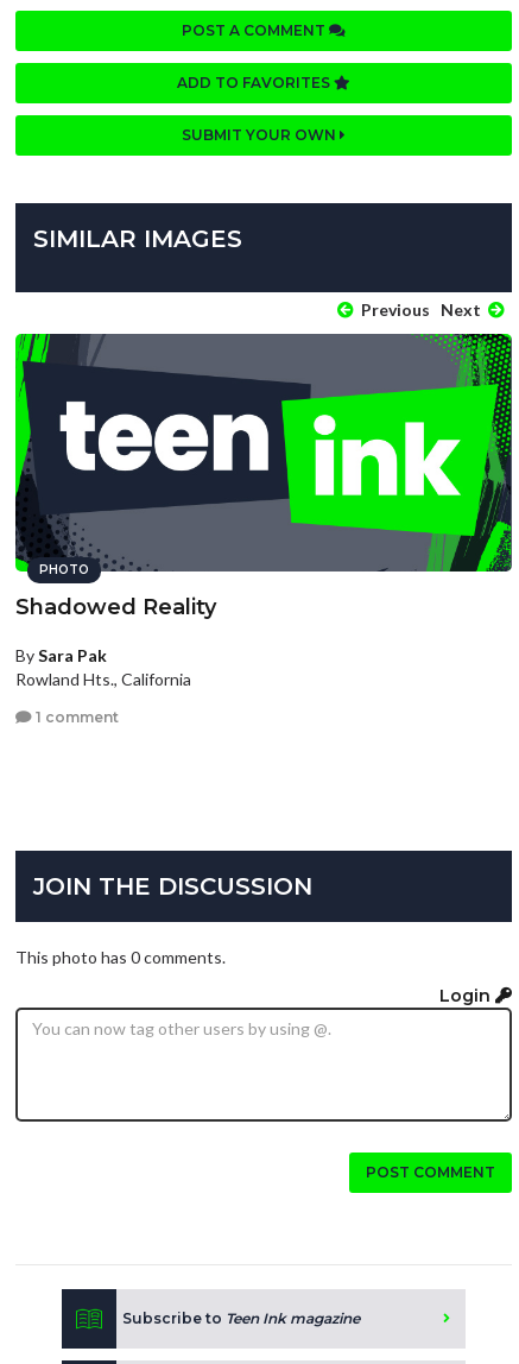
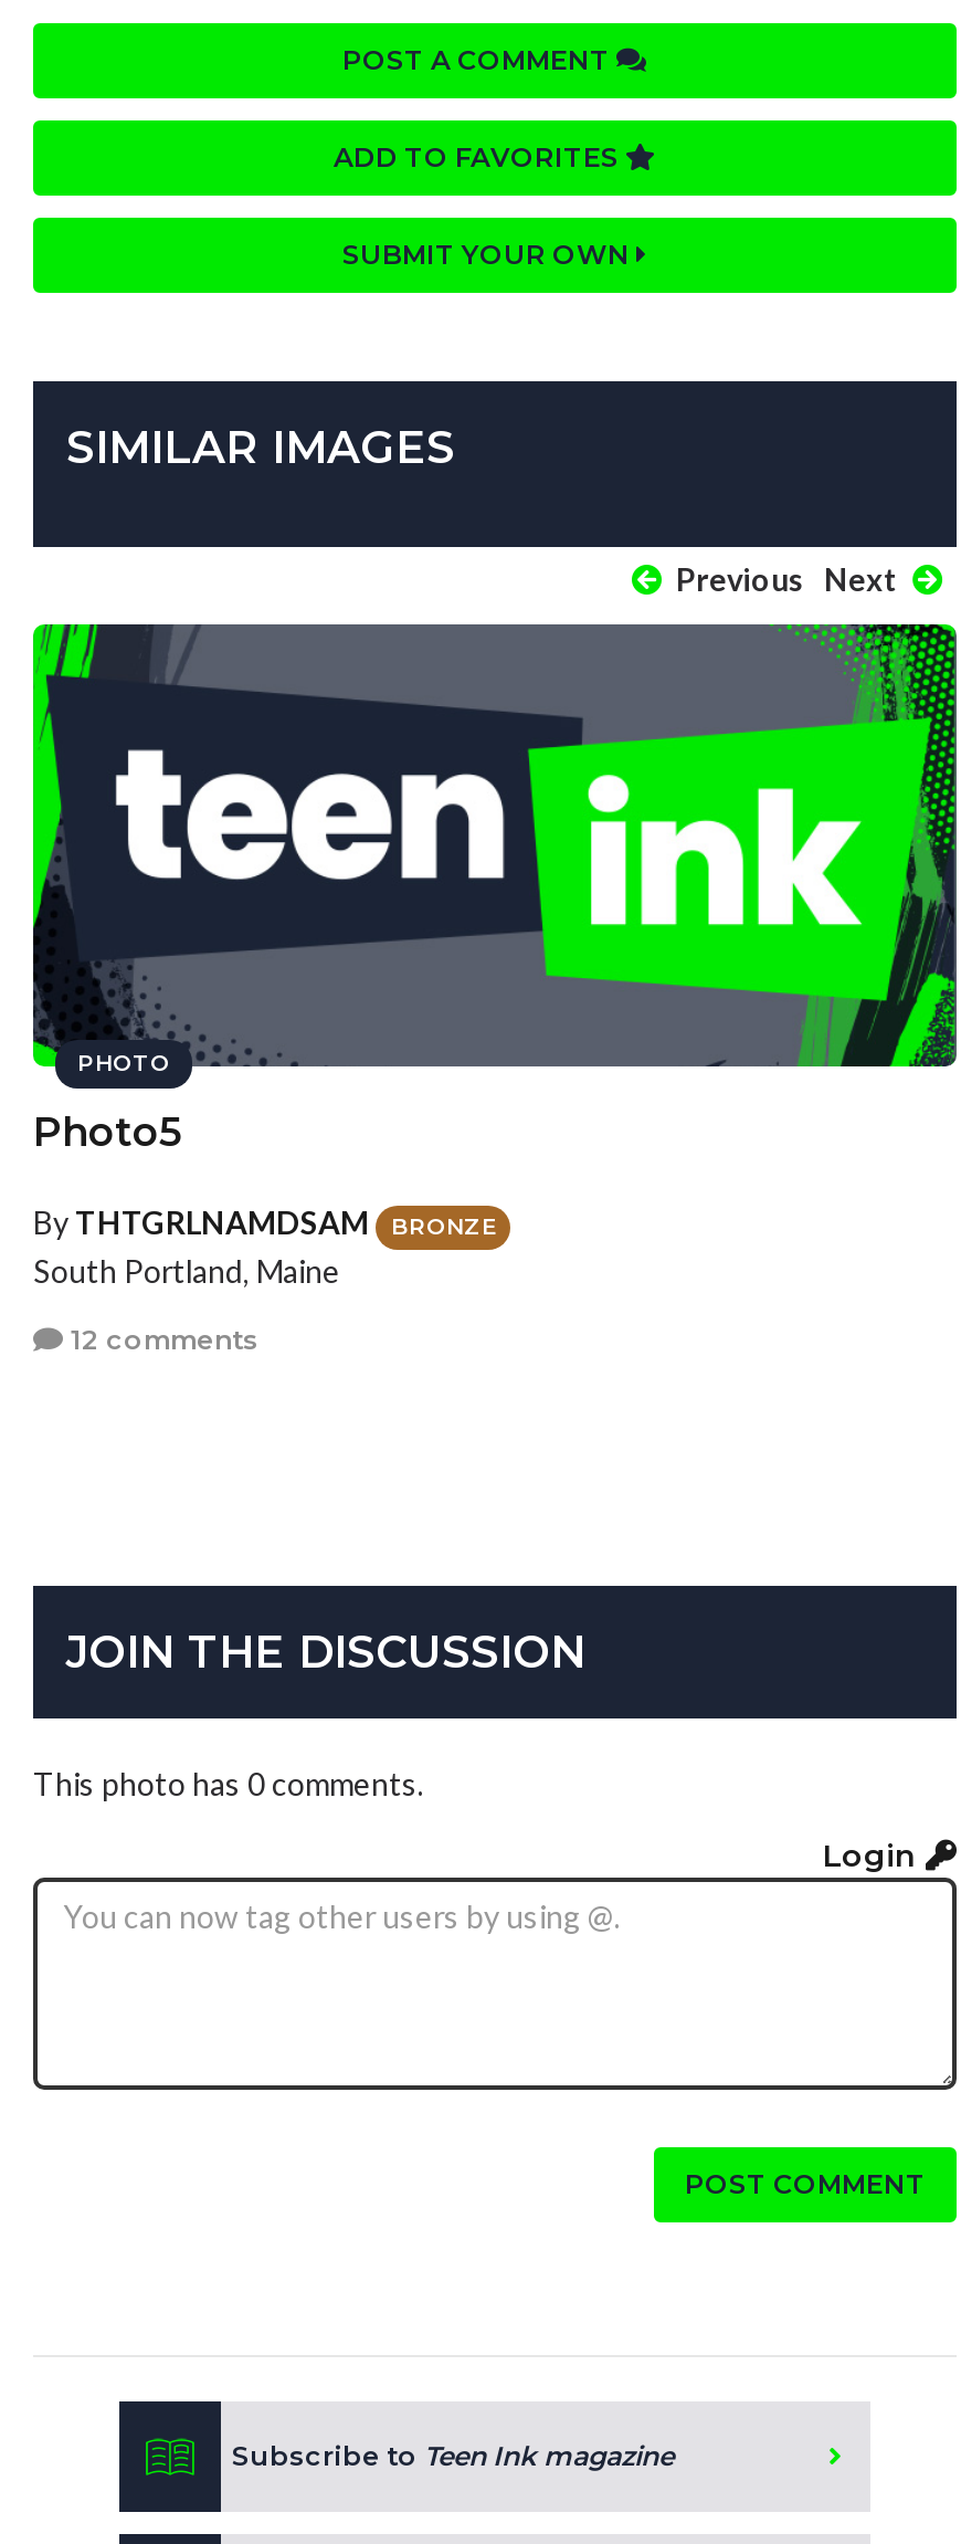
- Shadowed Reality
+ Photo5

- By Sara Pak
- Rowland Hts., California
+ By THTGRLNAMDSAM
+ BRONZE
+ South Portland, Maine

- 1 comment
+ 12 comments
